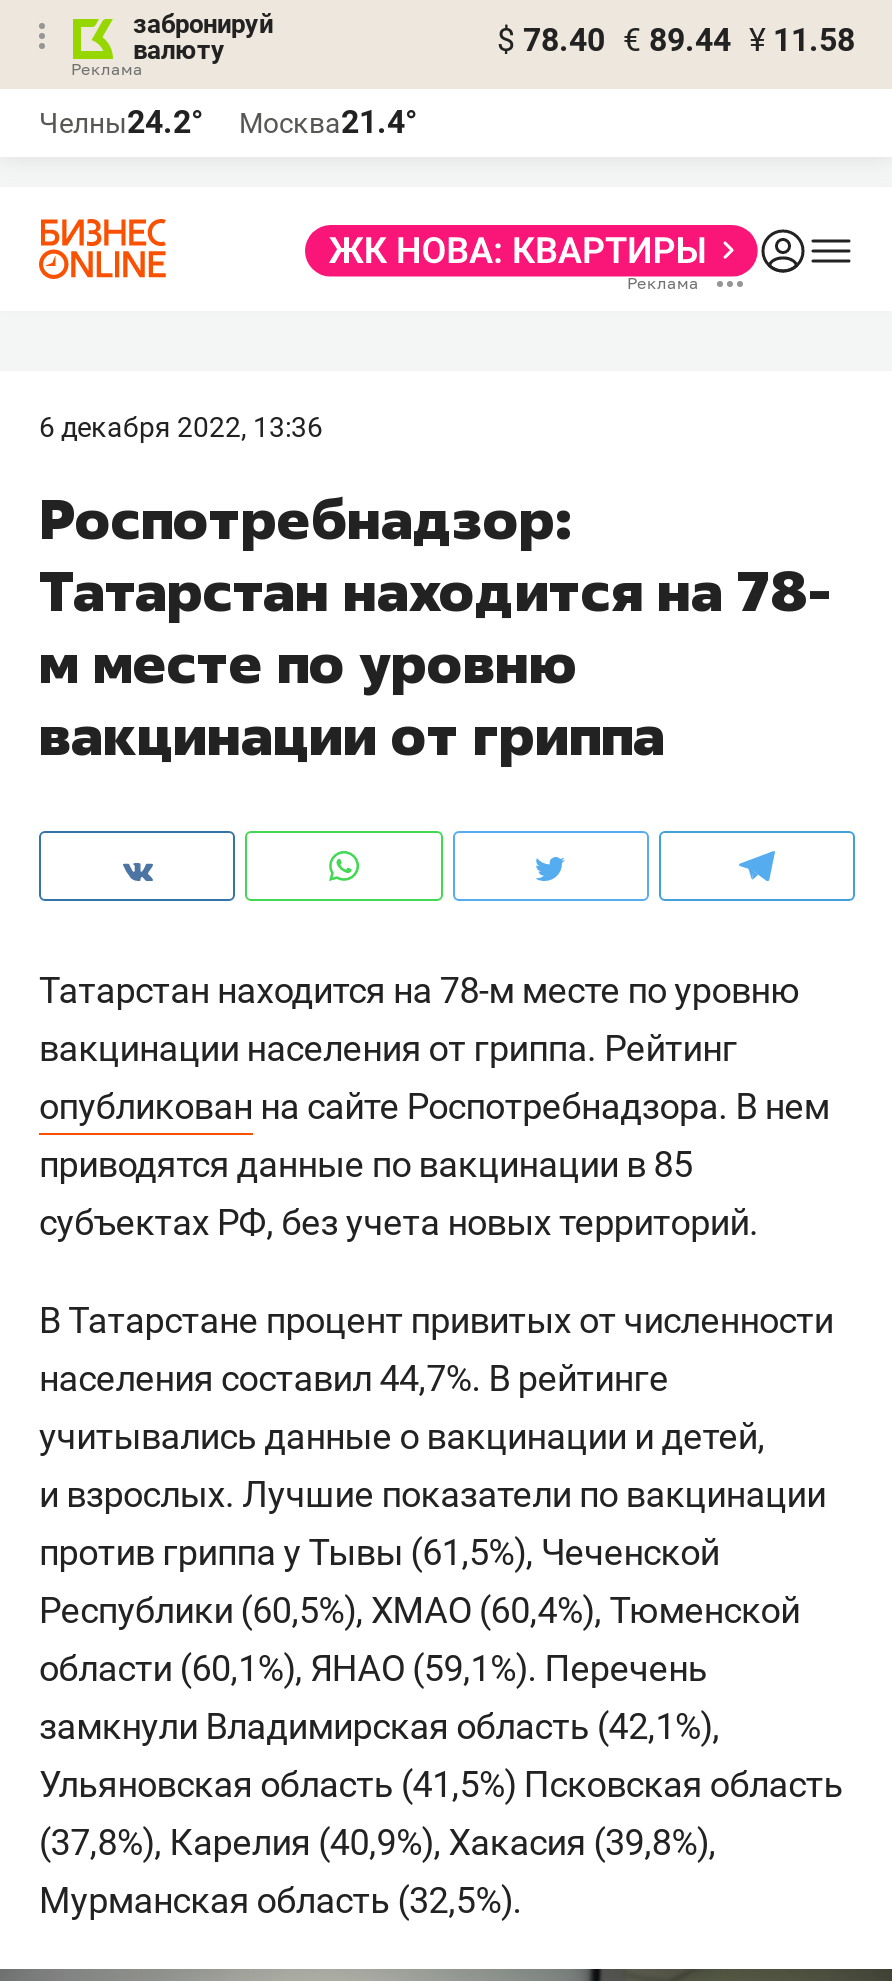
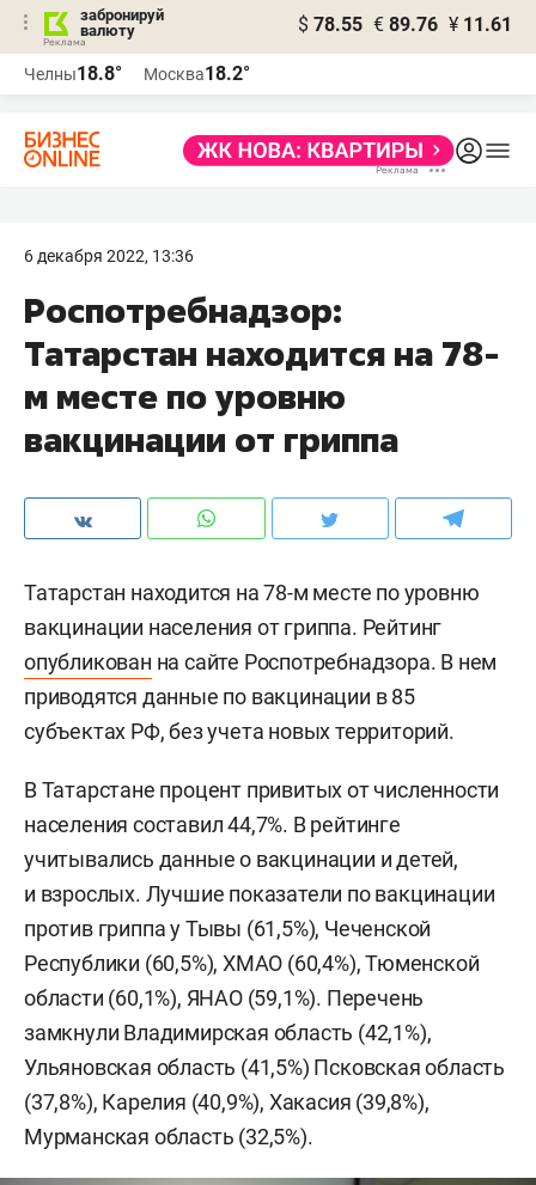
- $ 78.40 € 89.44 ¥ 11.58
+ $ 78.55 € 89.76 ¥ 11.61

- Челны24.2°
+ Челны18.8°

- Москва21.4°
+ Москва18.2°
